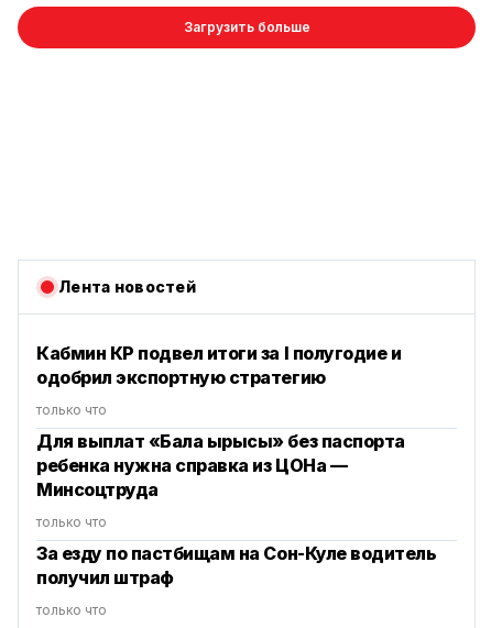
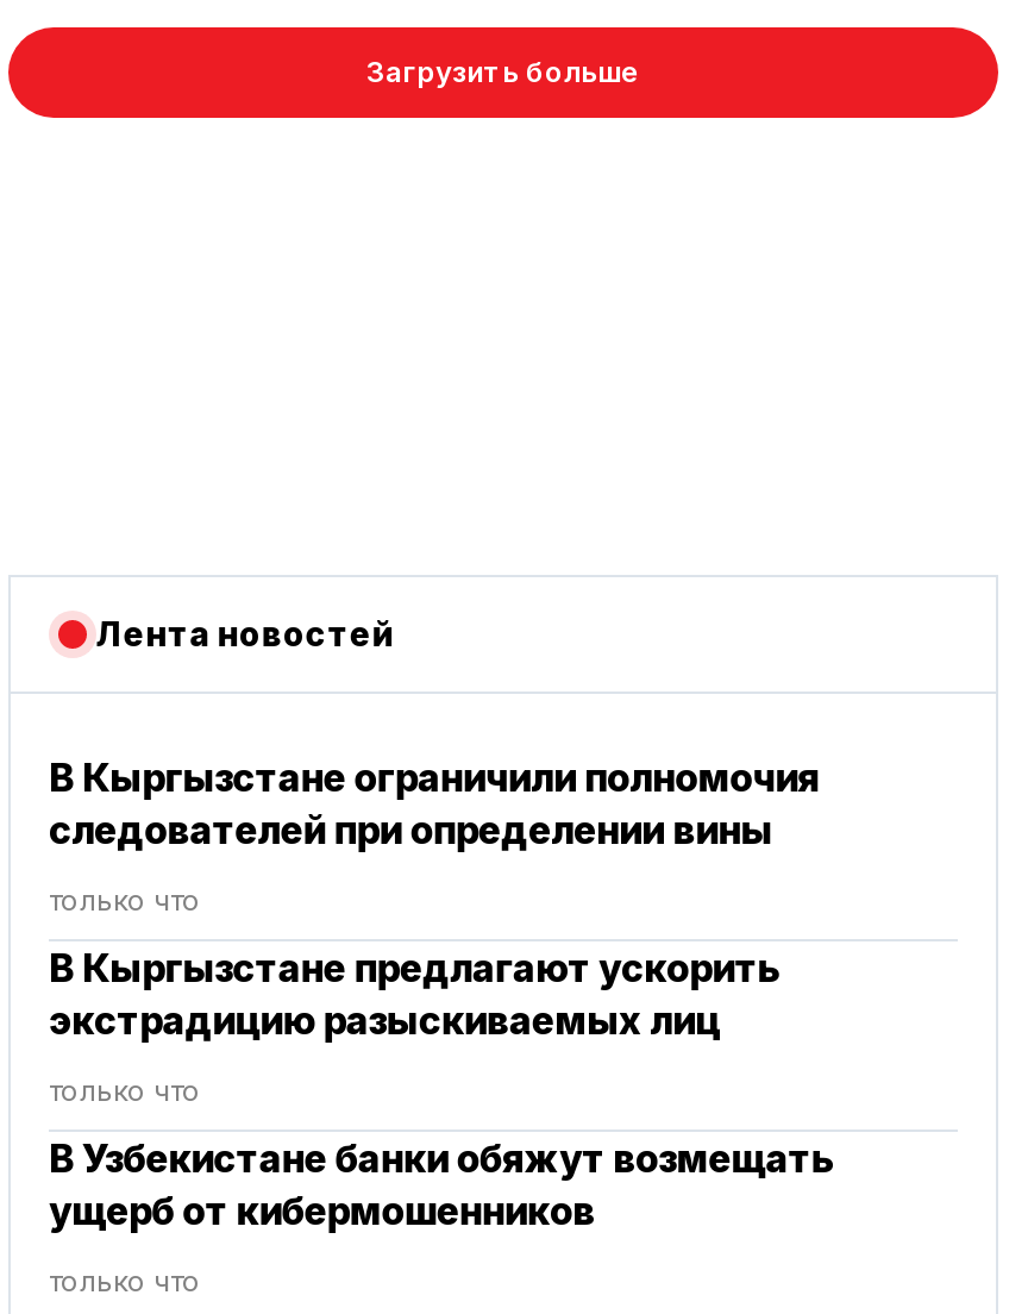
- Кабмин КР подвел итоги за I полугодие и
- одобрил экспортную стратегию
+ В Кыргызстане ограничили полномочия
+ следователей при определении вины

- Для выплат «Бала ырысы» без паспорта
- ребенка нужна справка из ЦОНа —
- Минсоцтруда
+ В Кыргызстане предлагают ускорить
+ экстрадицию разыскиваемых лиц

- За езду по пастбищам на Сон-Куле водитель
- получил штраф
+ В Узбекистане банки обяжут возмещать
+ ущерб от кибермошенников
